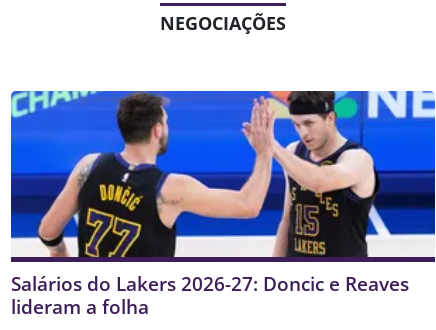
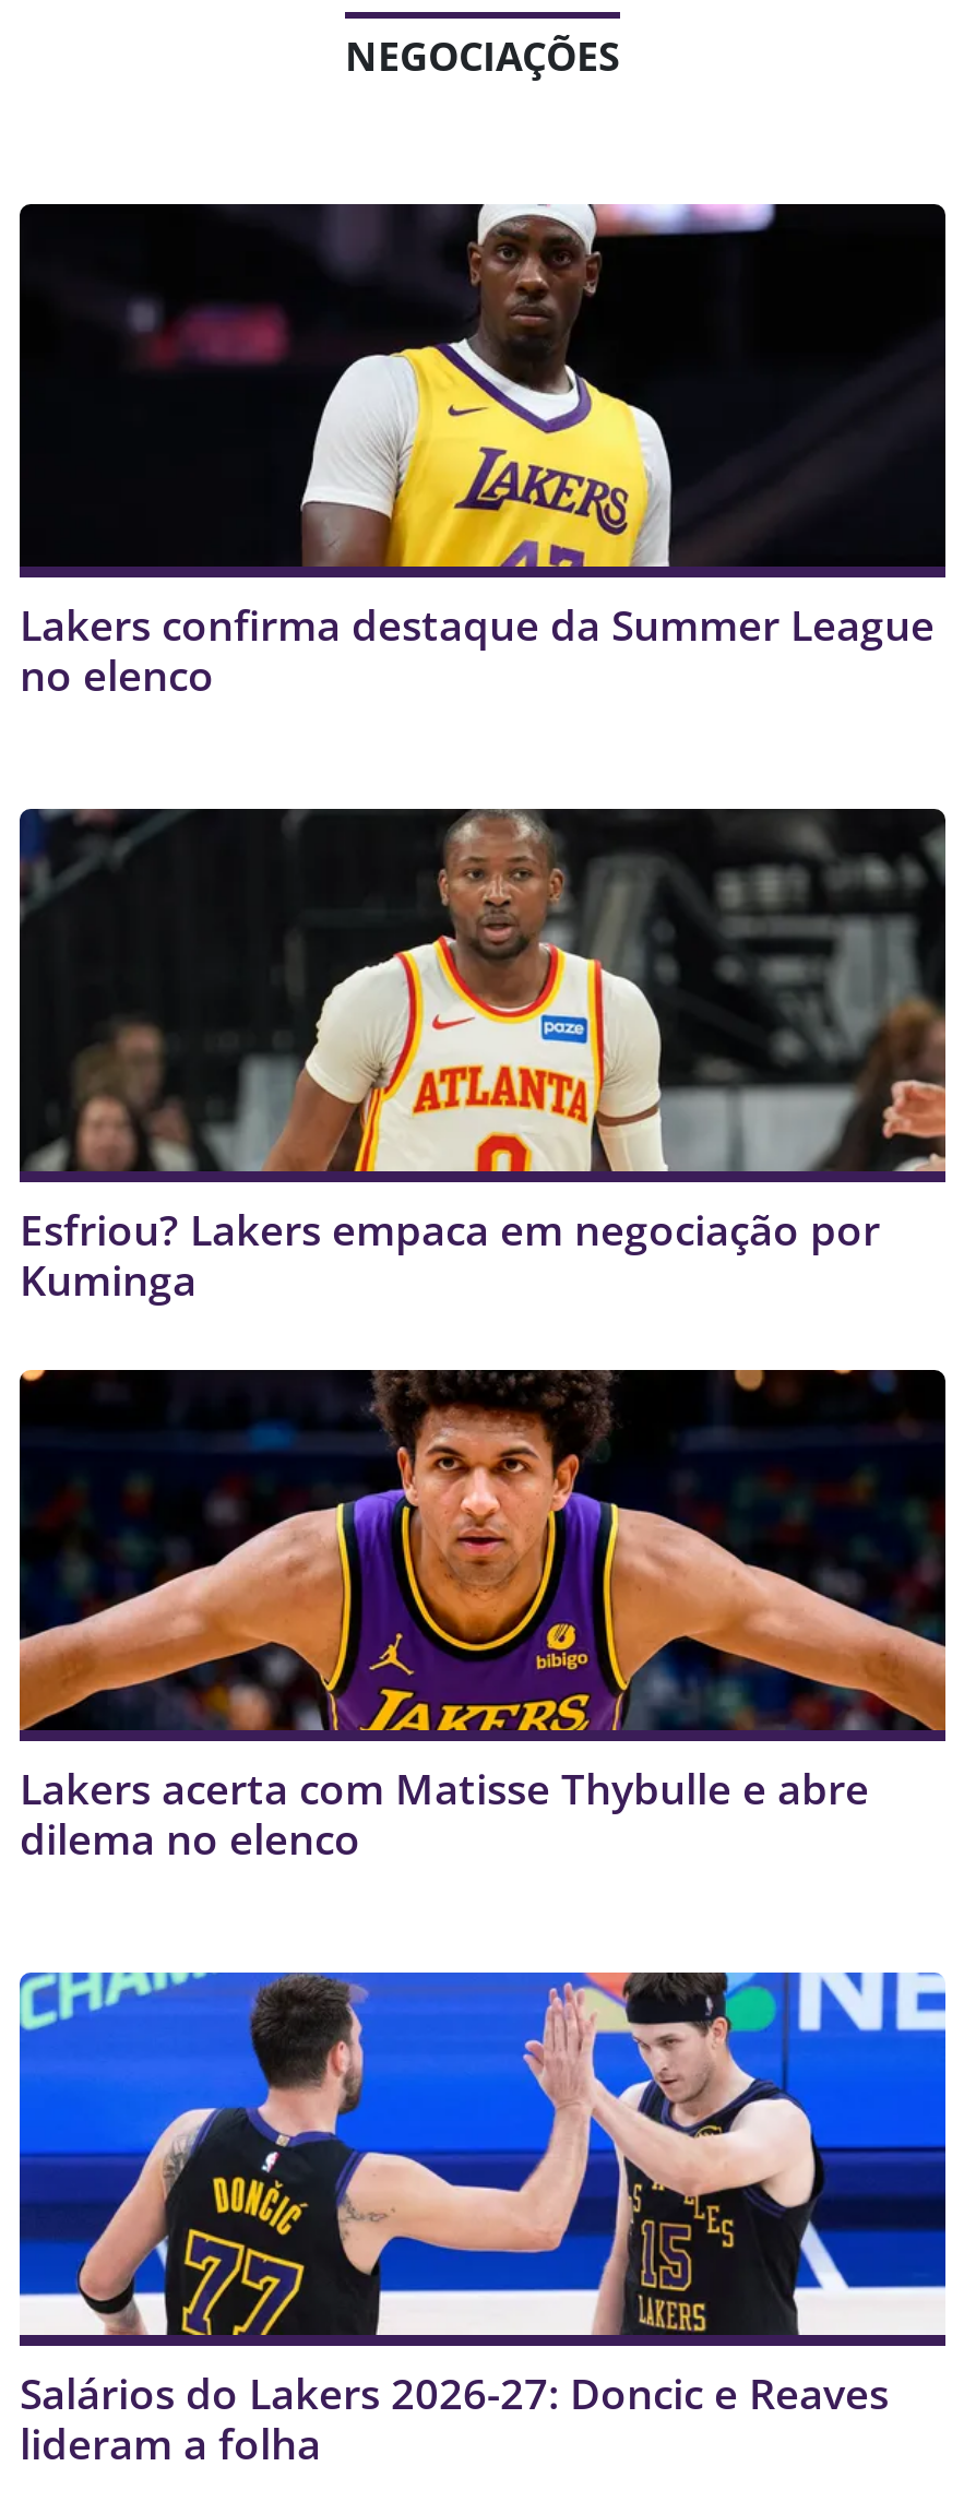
+ [image]
+ Lakers confirma destaque da Summer League
+ no elenco

+ [image]
+ Esfriou? Lakers empaca em negociação por
+ Kuminga

+ [image]
+ Lakers acerta com Matisse Thybulle e abre
+ dilema no elenco
